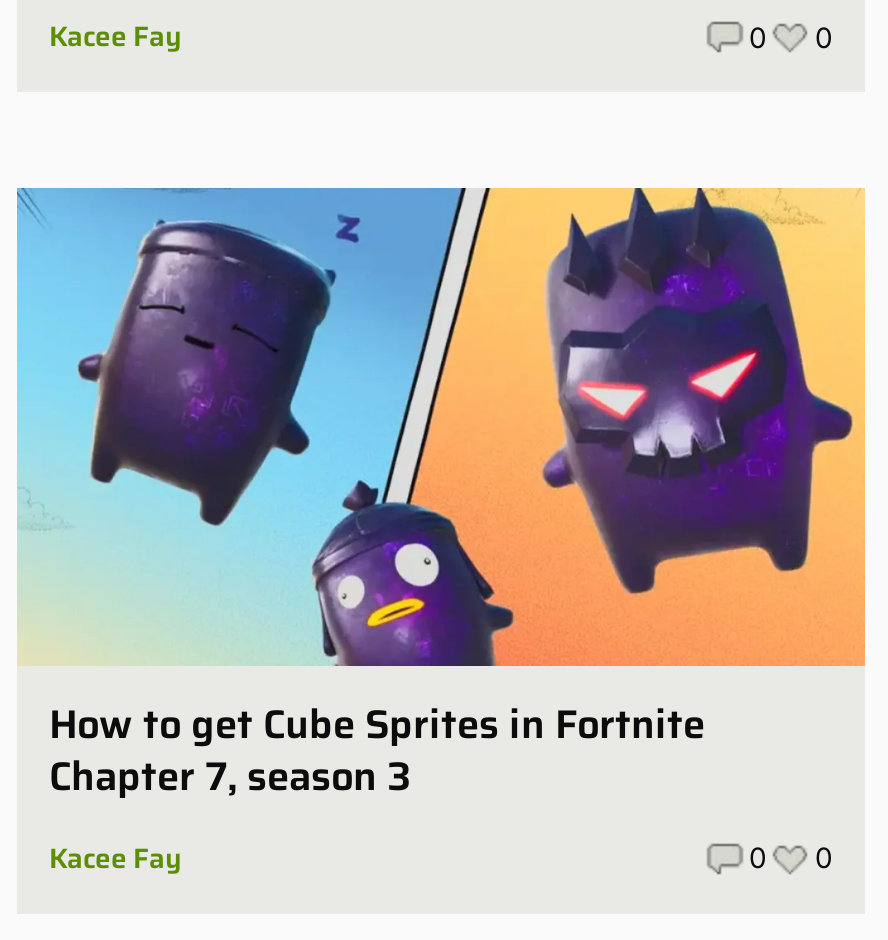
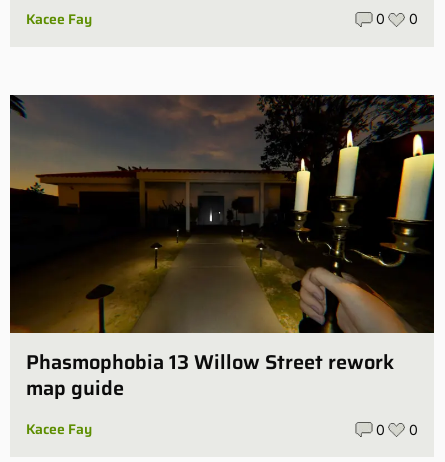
- [image]
- How to get Cube Sprites in Fortnite
- Chapter 7, season 3
+ [image]
+ Phasmophobia 13 Willow Street rework
+ map guide
